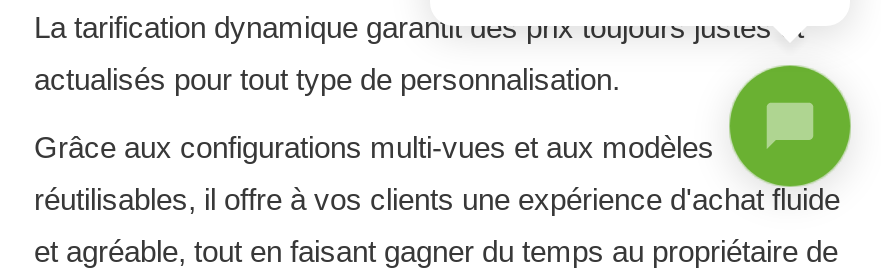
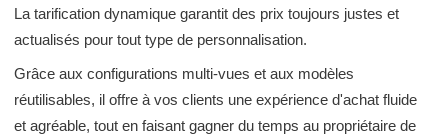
- [image]
